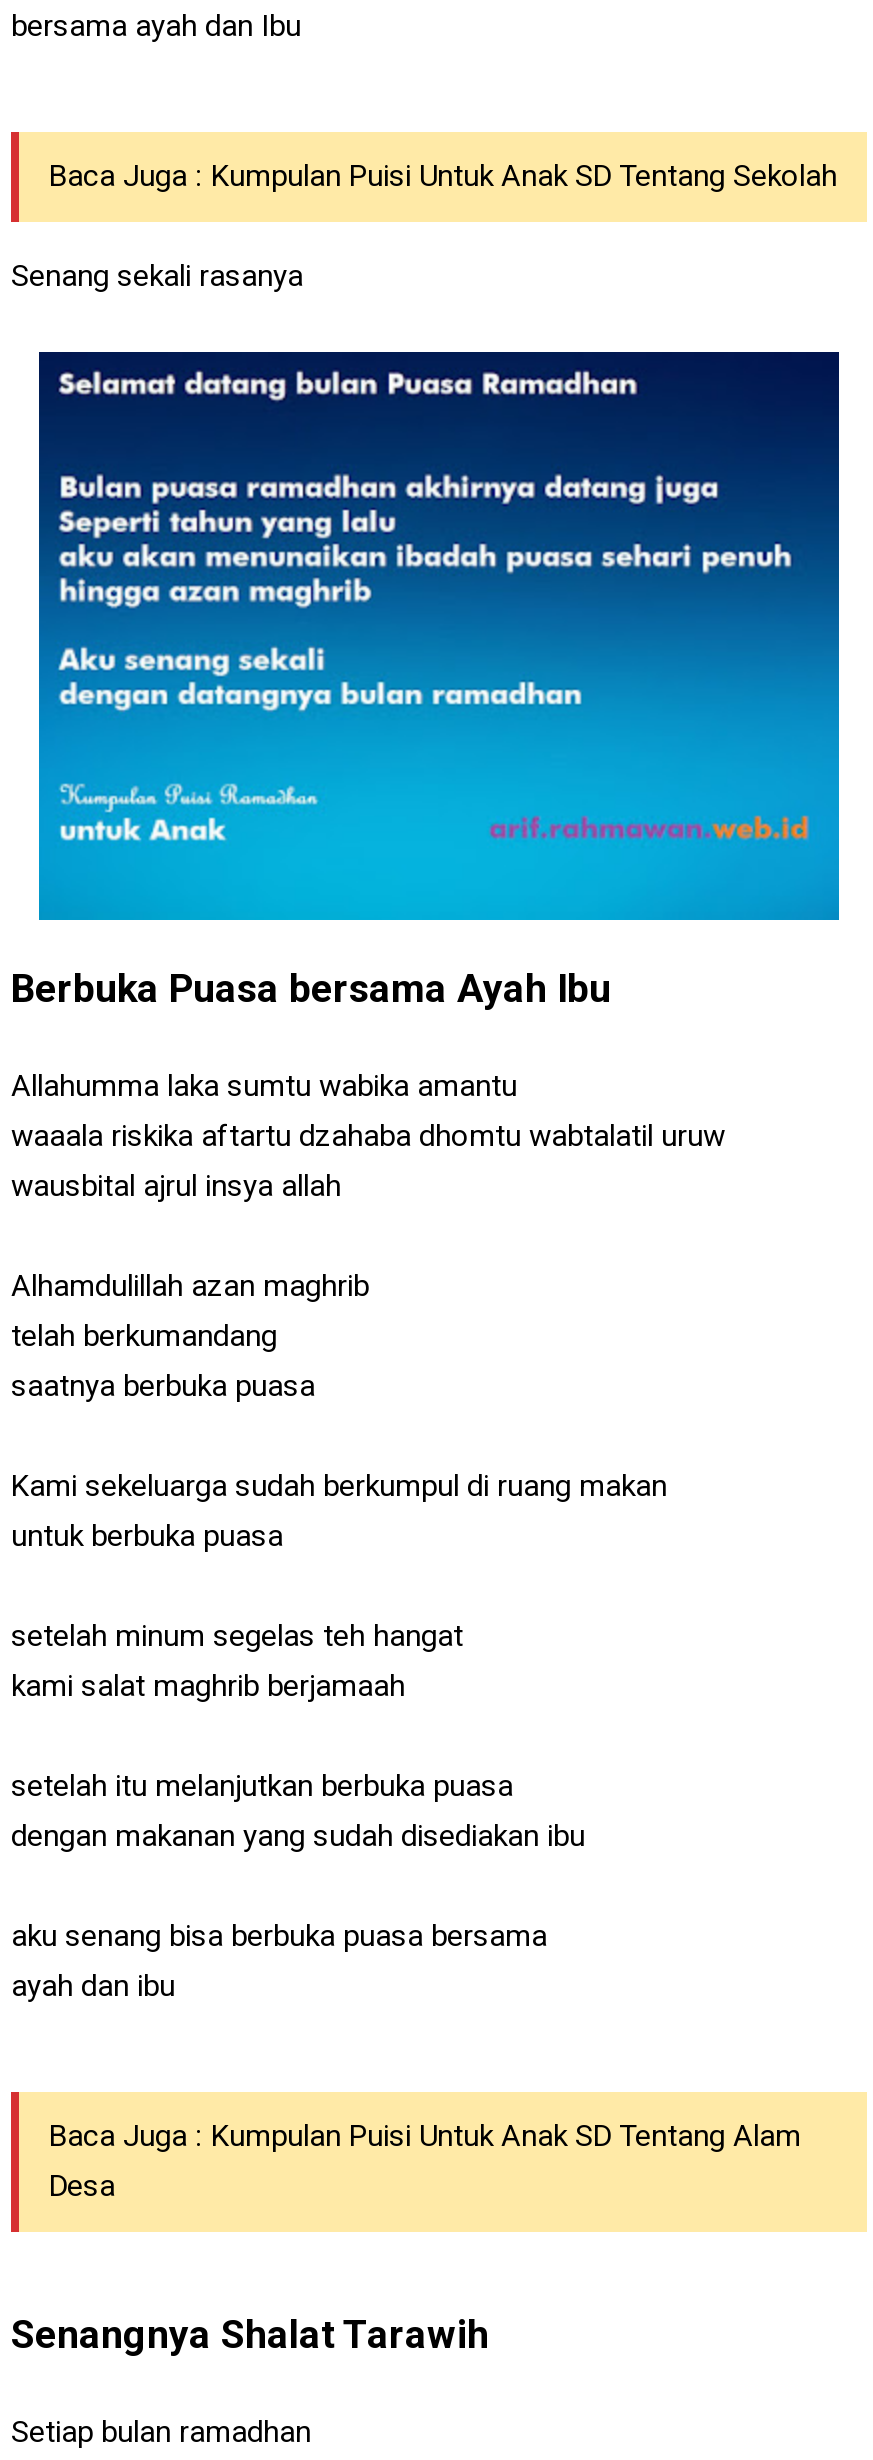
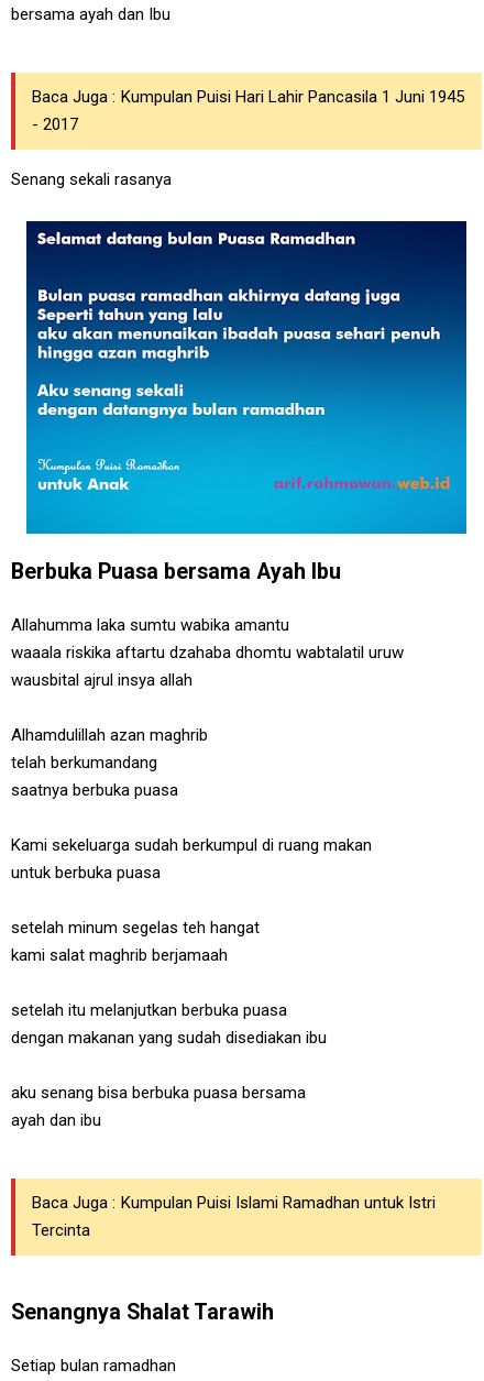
- Baca Juga : Kumpulan Puisi Untuk Anak SD Tentang Sekolah
+ Baca Juga : Kumpulan Puisi Hari Lahir Pancasila 1 Juni 1945
+ - 2017

- Baca Juga : Kumpulan Puisi Untuk Anak SD Tentang Alam
- Desa
+ Baca Juga : Kumpulan Puisi Islami Ramadhan untuk Istri
+ Tercinta
